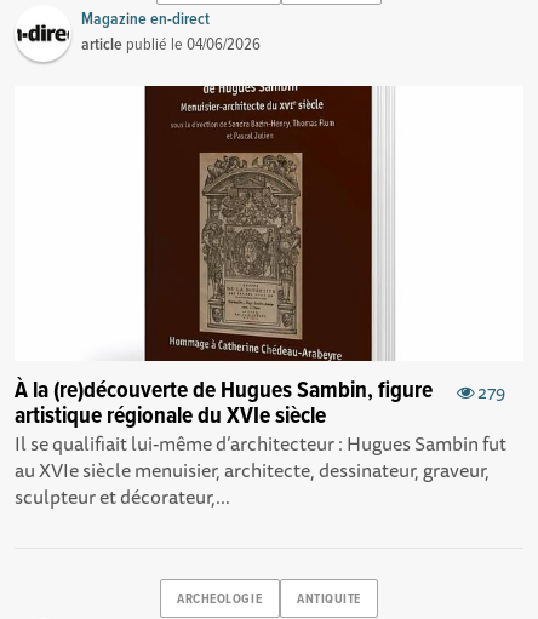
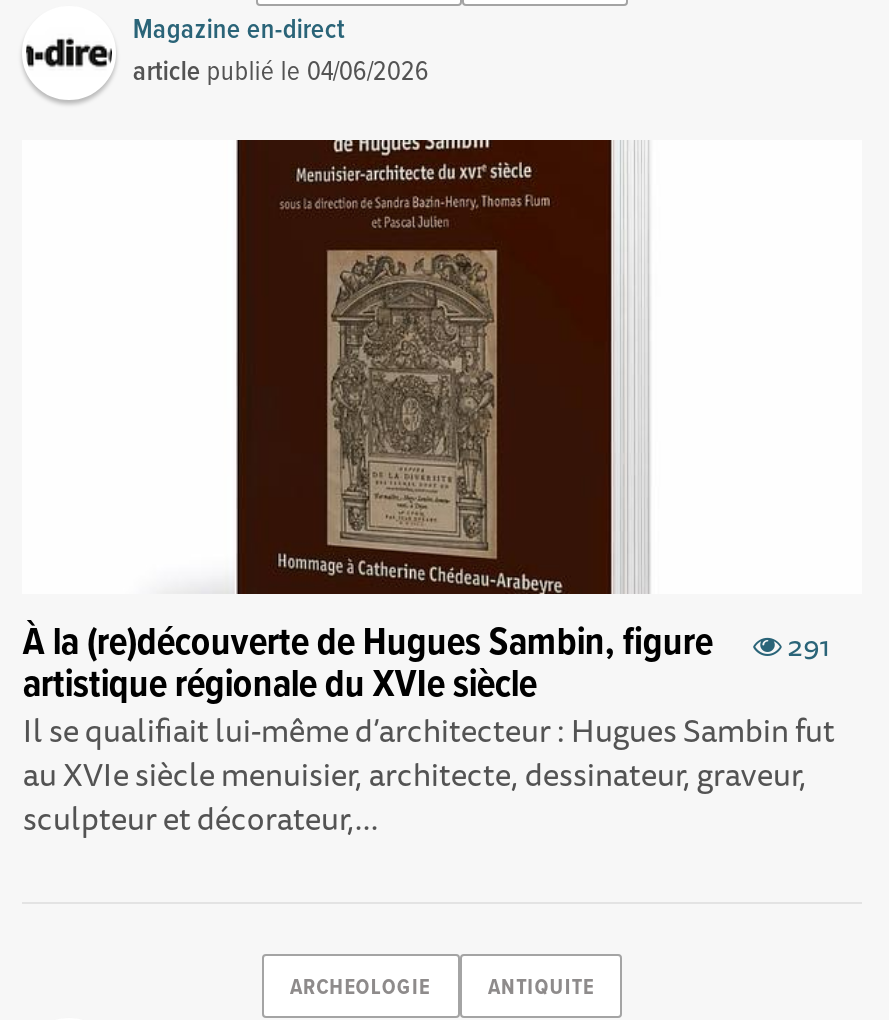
- À la (re)découverte de Hugues Sambin, figure 279
+ À la (re)découverte de Hugues Sambin, figure 291
